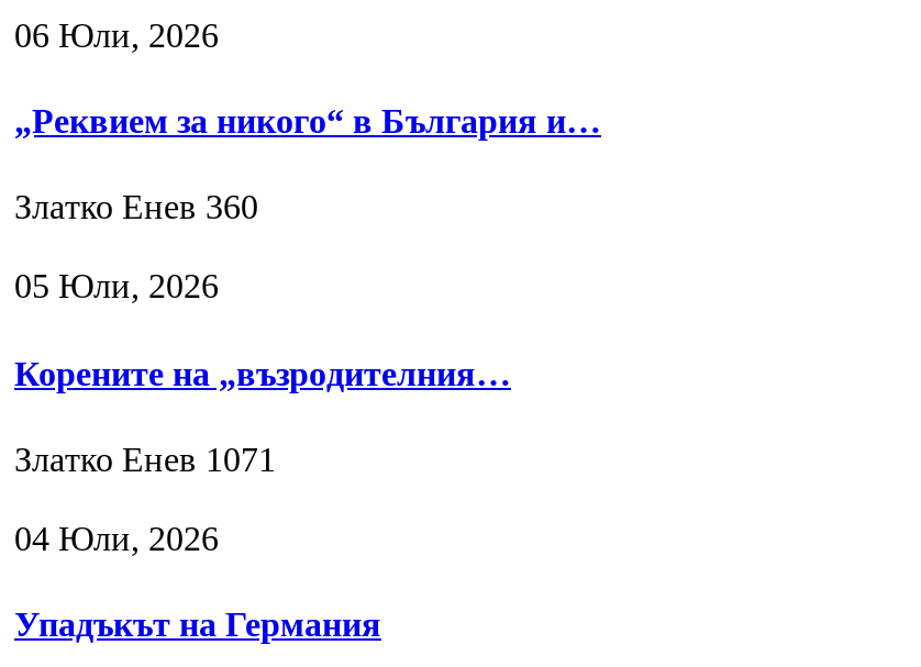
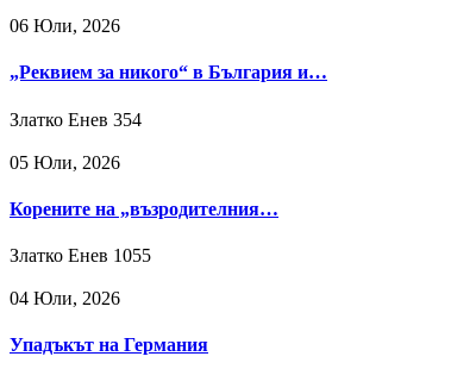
- Златко Енев 360
+ Златко Енев 354

- Златко Енев 1071
+ Златко Енев 1055
